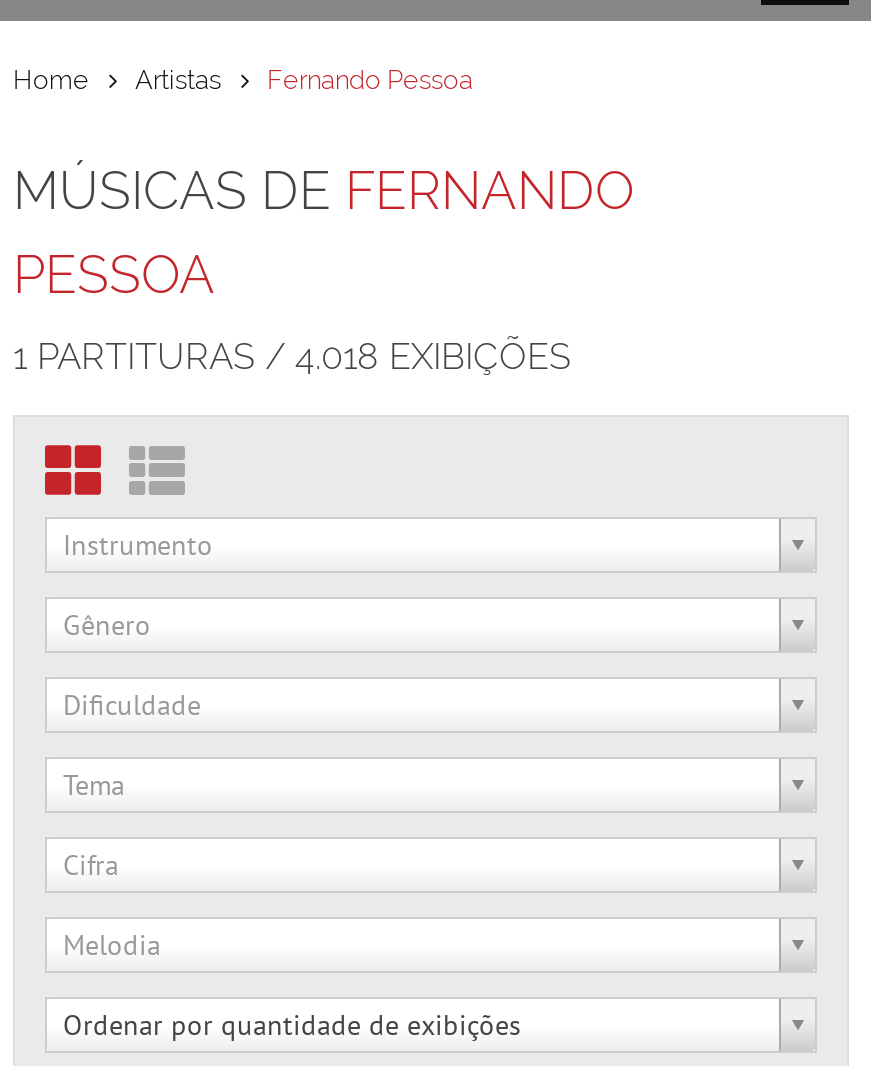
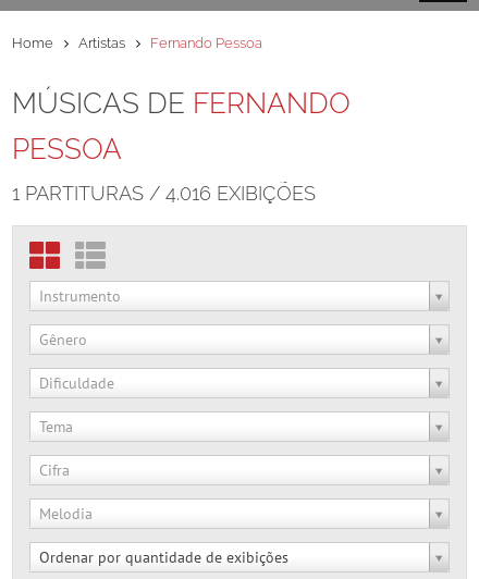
- 1 PARTITURAS / 4.018 EXIBIÇÕES
+ 1 PARTITURAS / 4.016 EXIBIÇÕES
